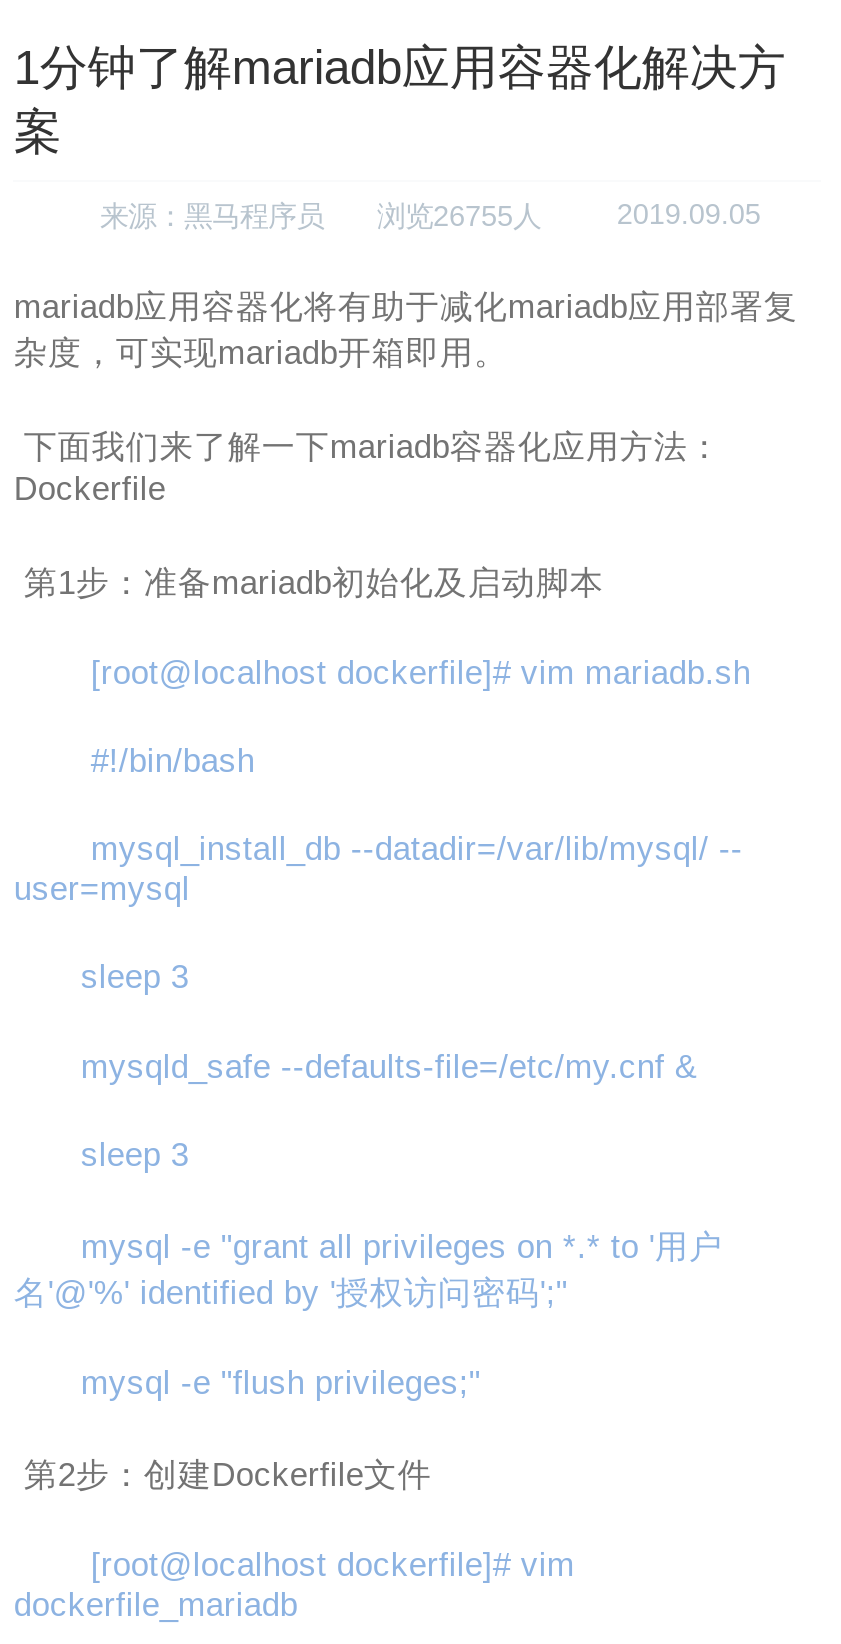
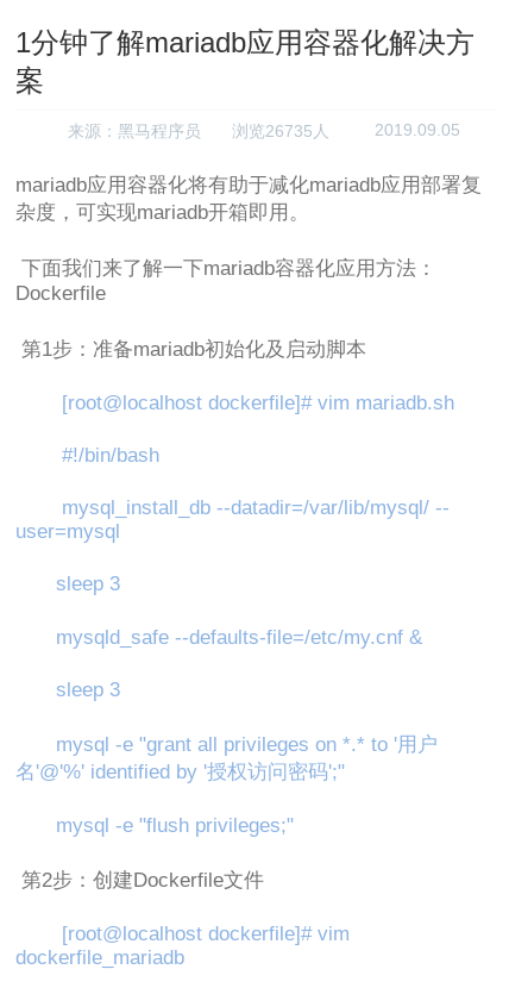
- 来源：黑马程序员 浏览26755人
+ 来源：黑马程序员 浏览26735人
